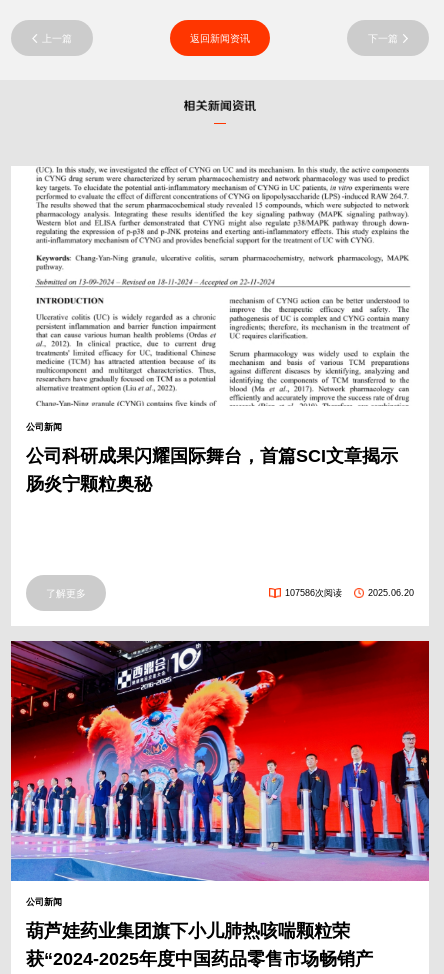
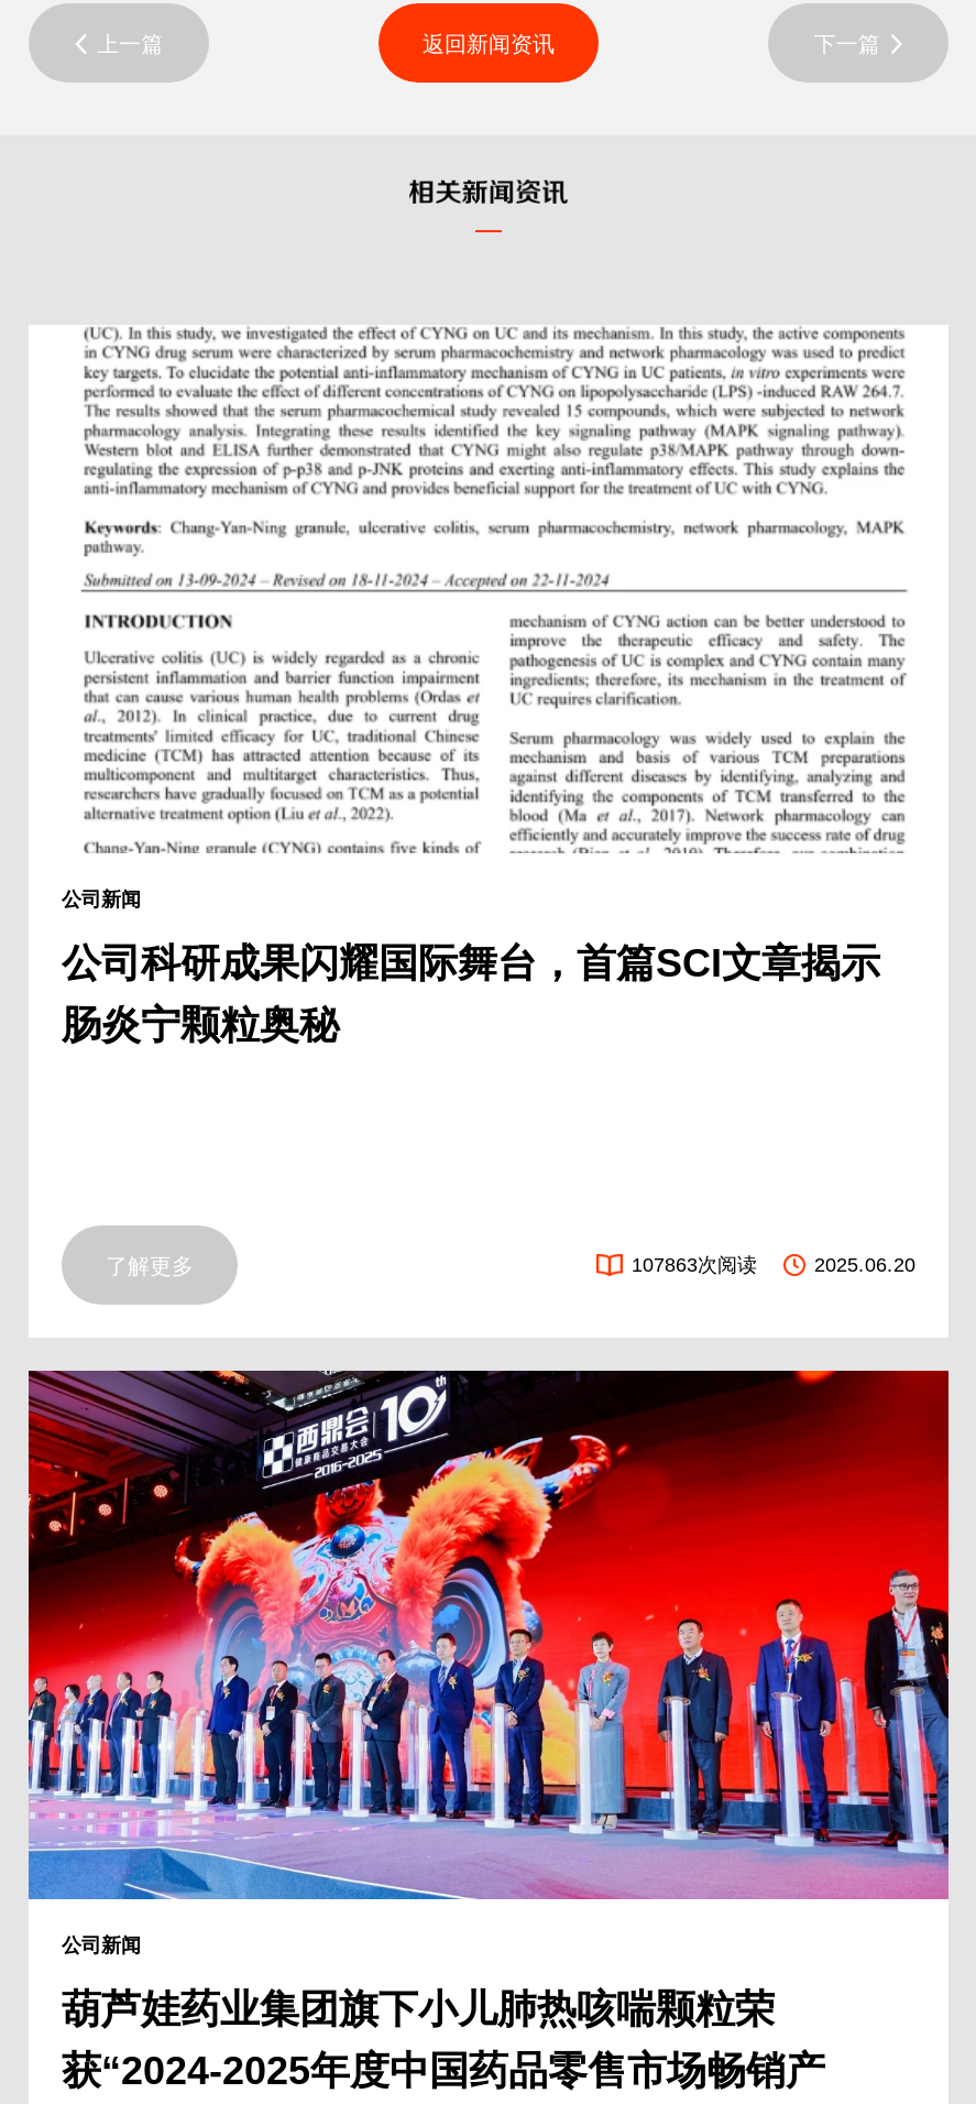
- 107586次阅读
+ 107863次阅读
